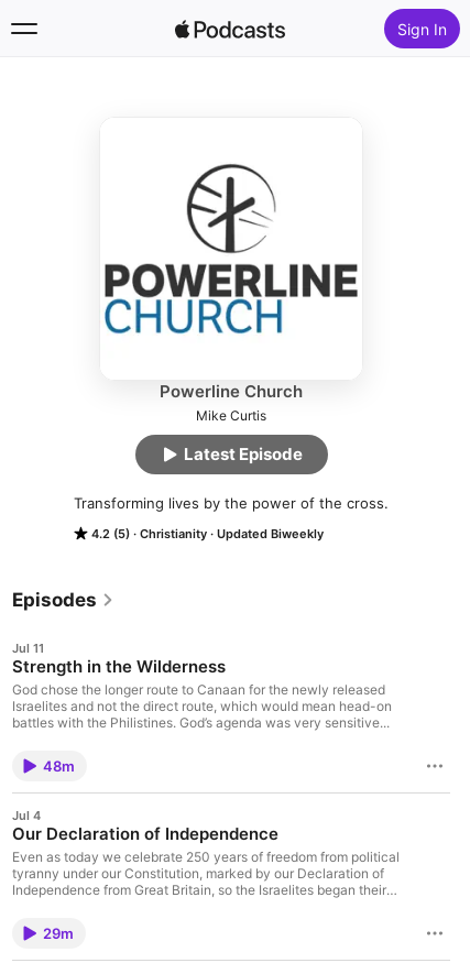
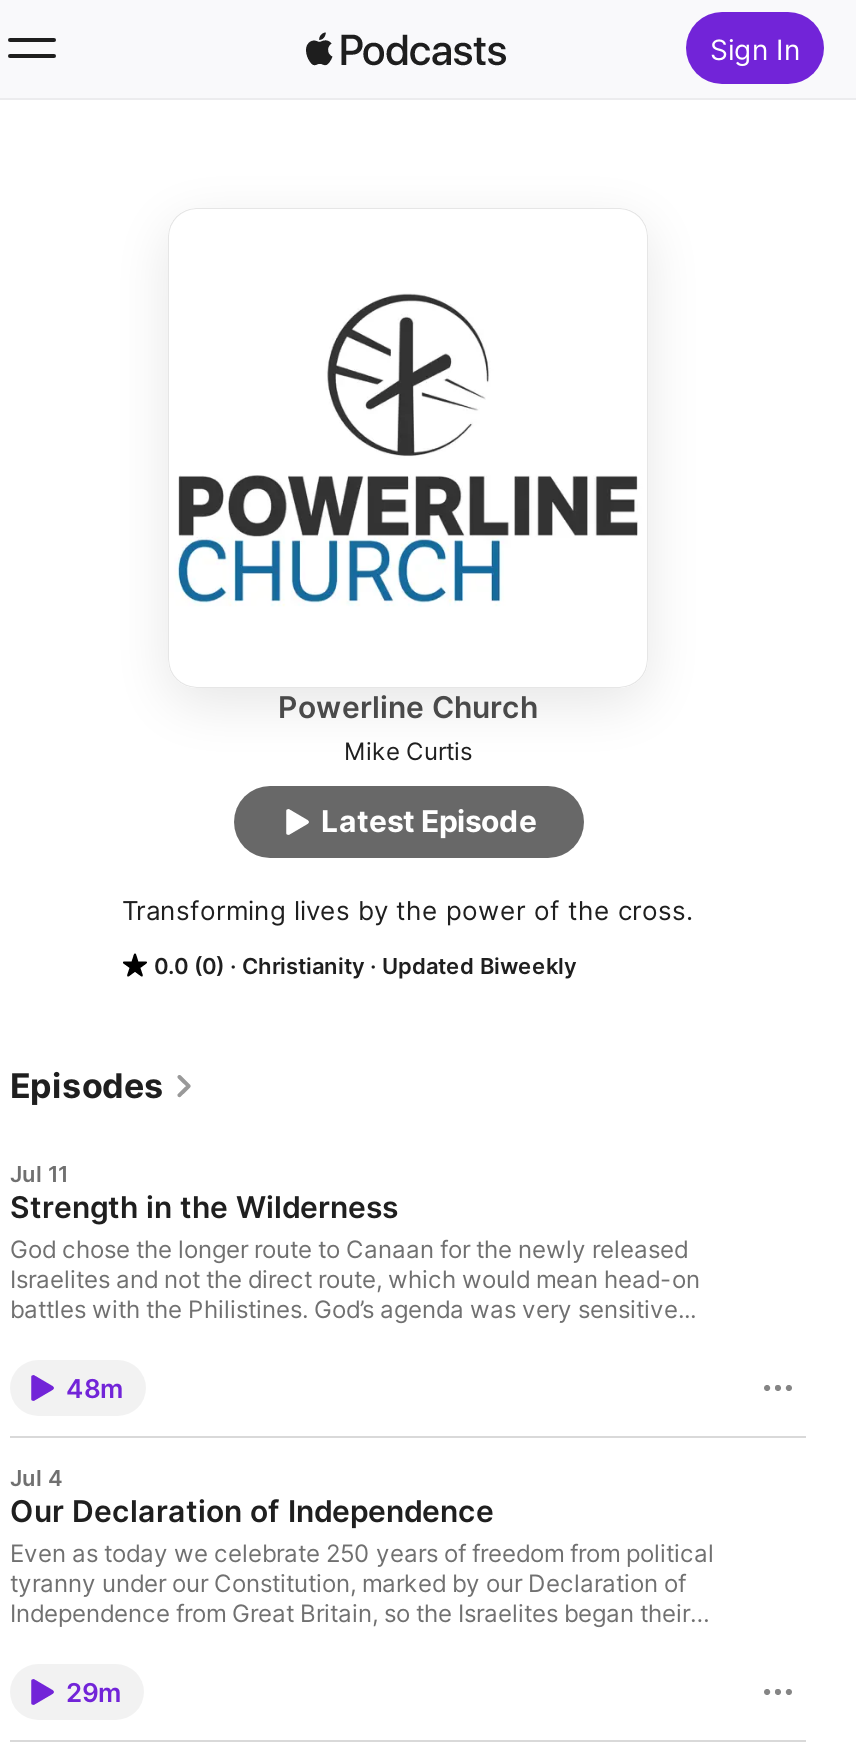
- 4.2 (5) Christianity Updated Biweekly
+ 0.0 (0) Christianity Updated Biweekly
